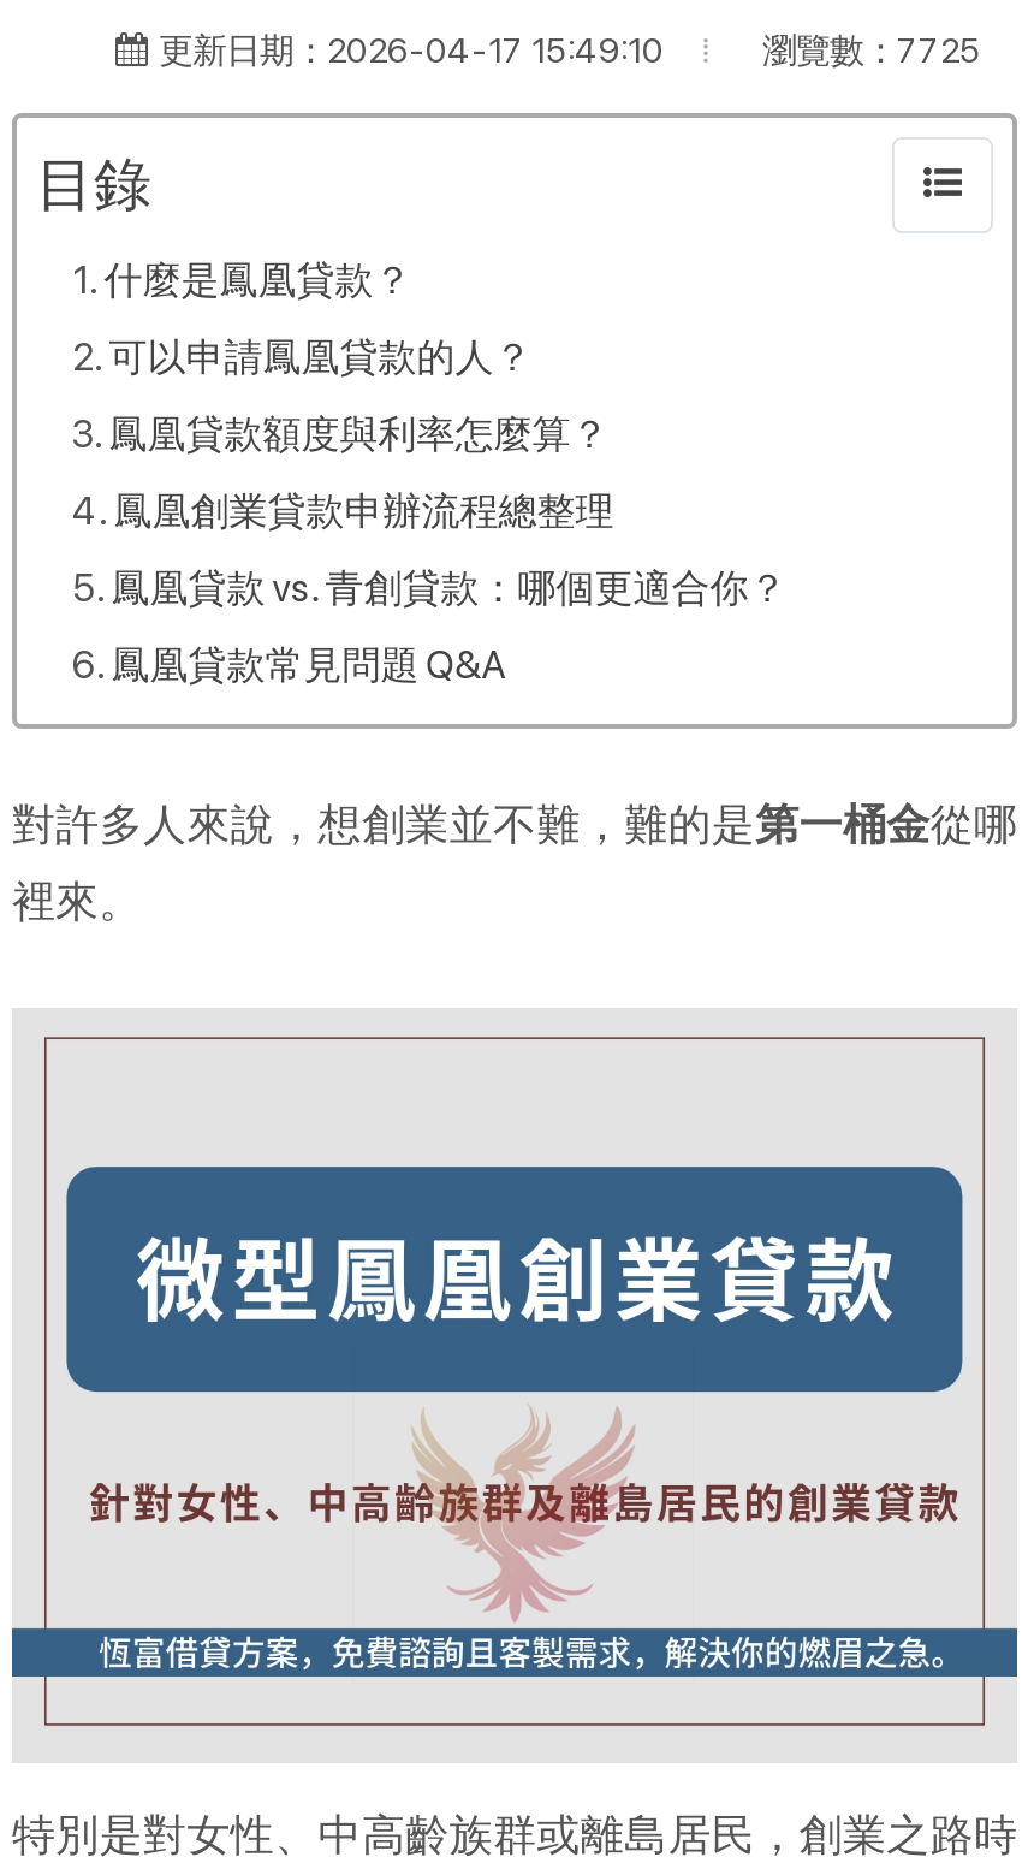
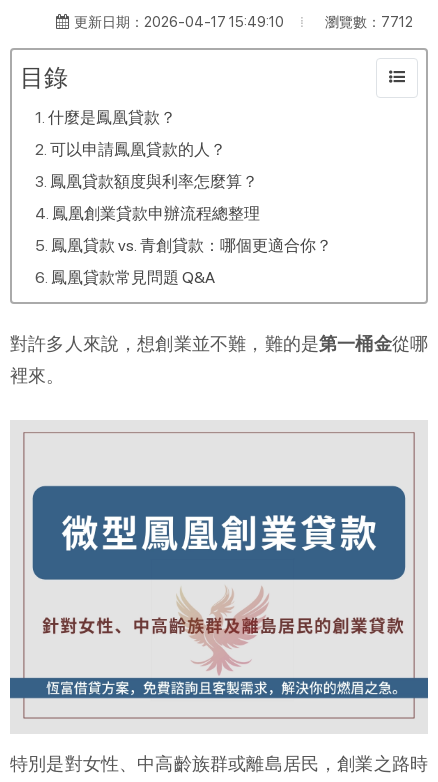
- 瀏覽數：7725
+ 瀏覽數：7712
